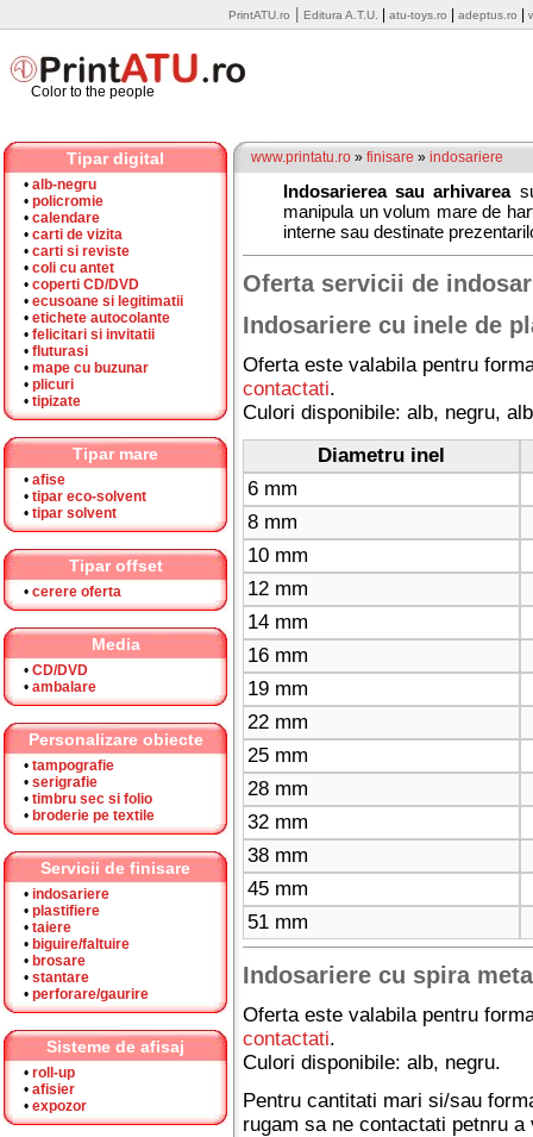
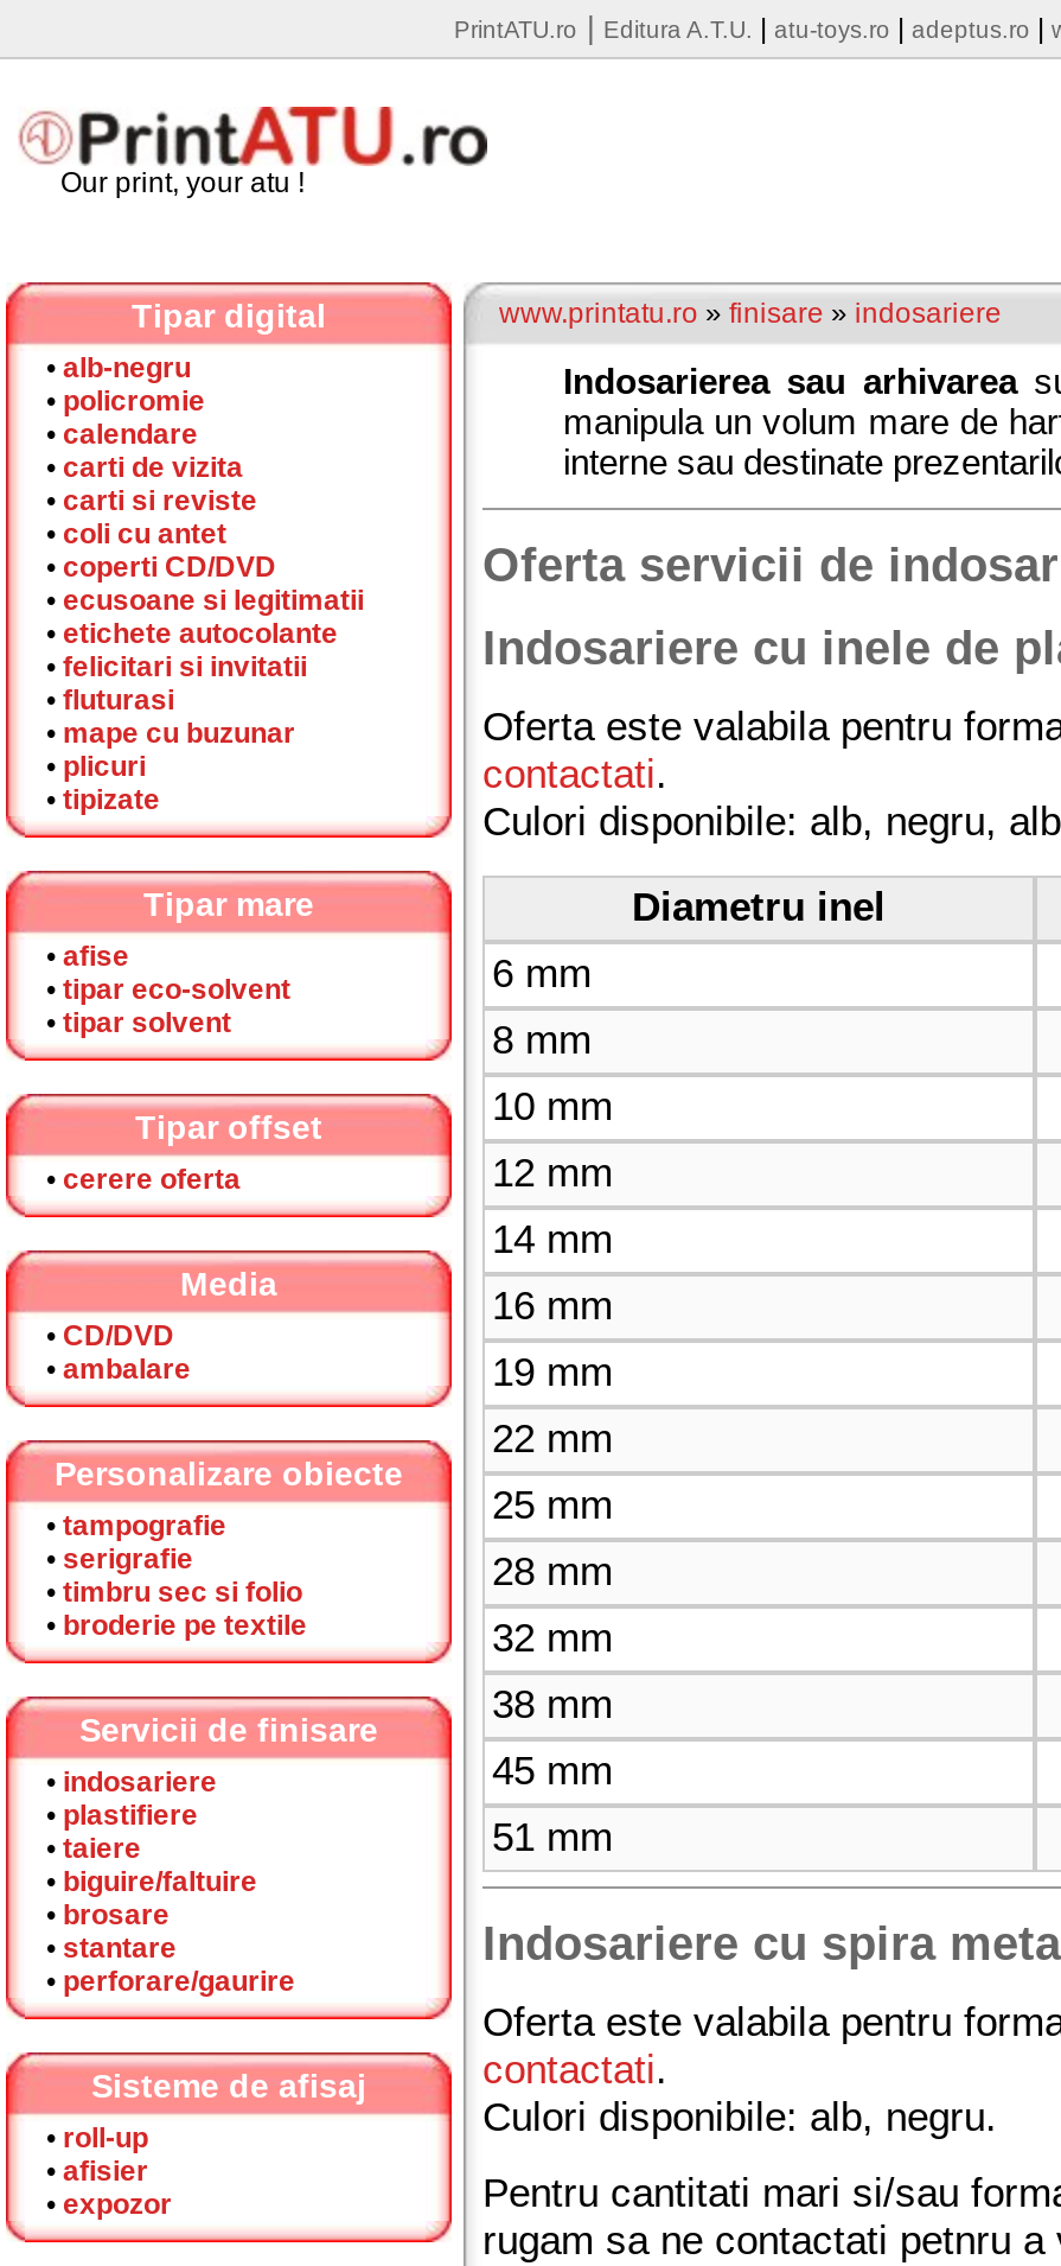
- Color to the people
+ Our print, your atu !
